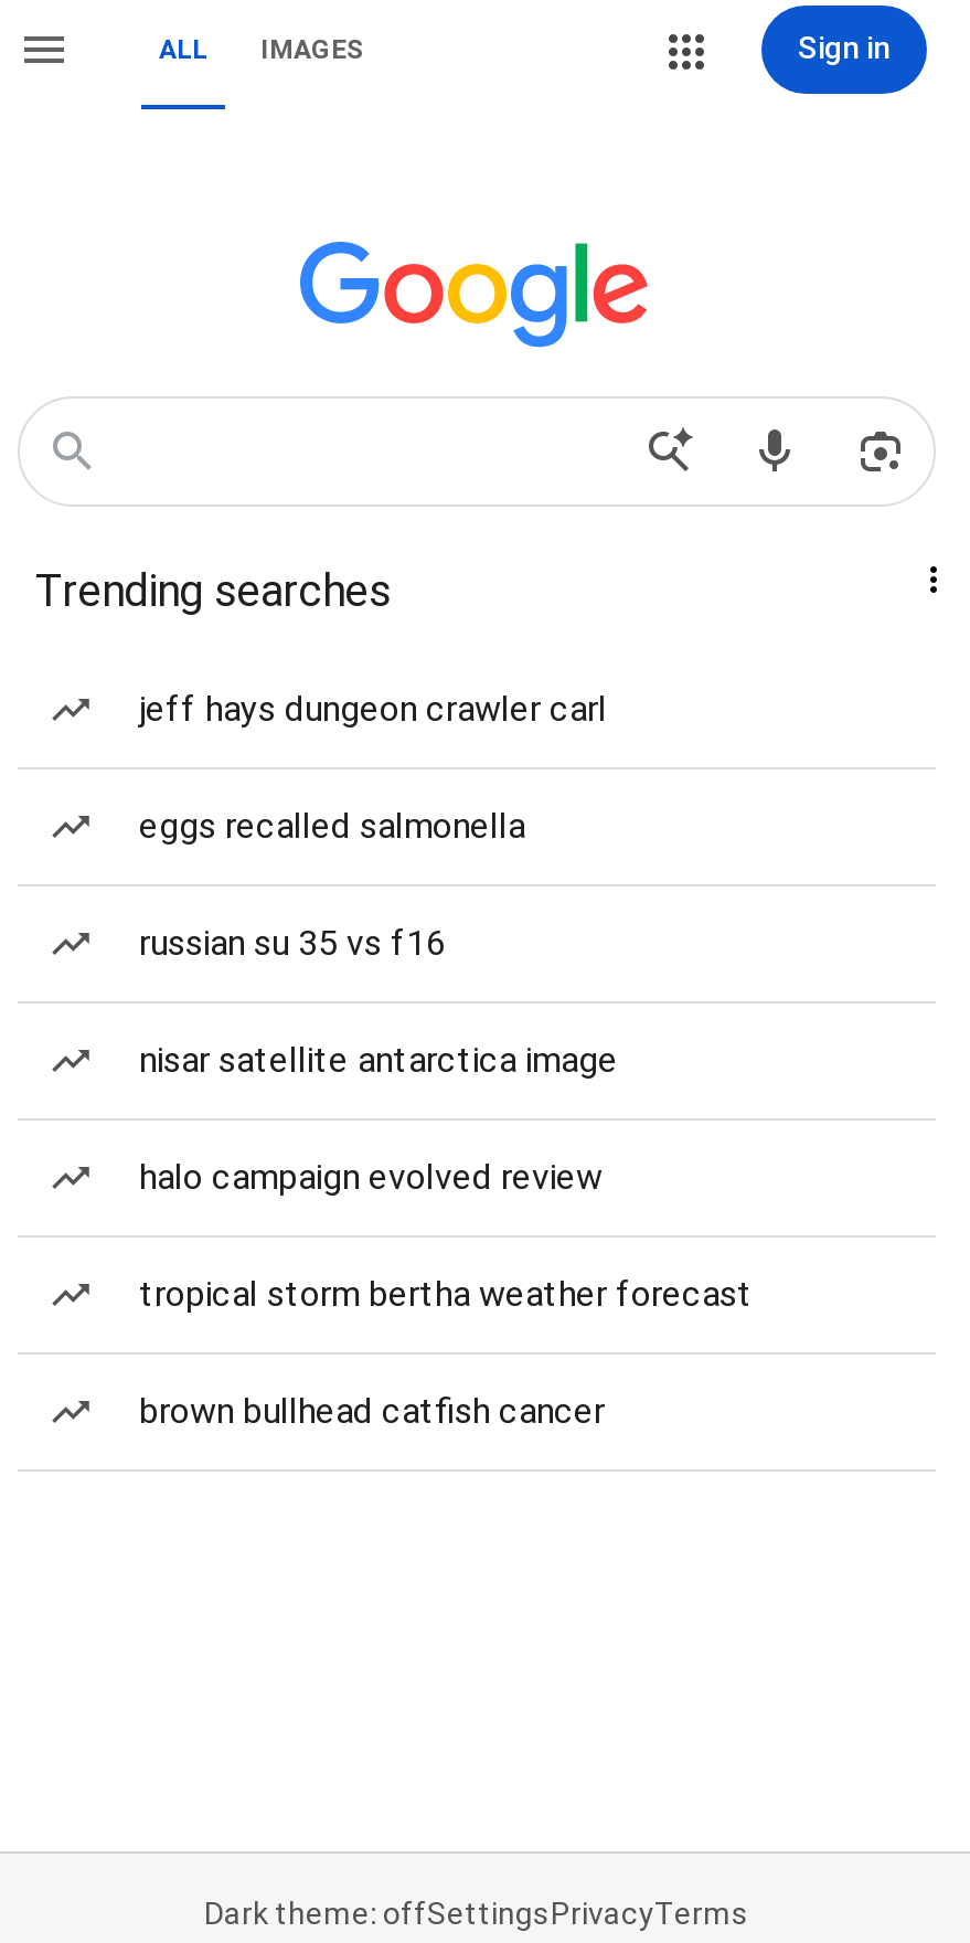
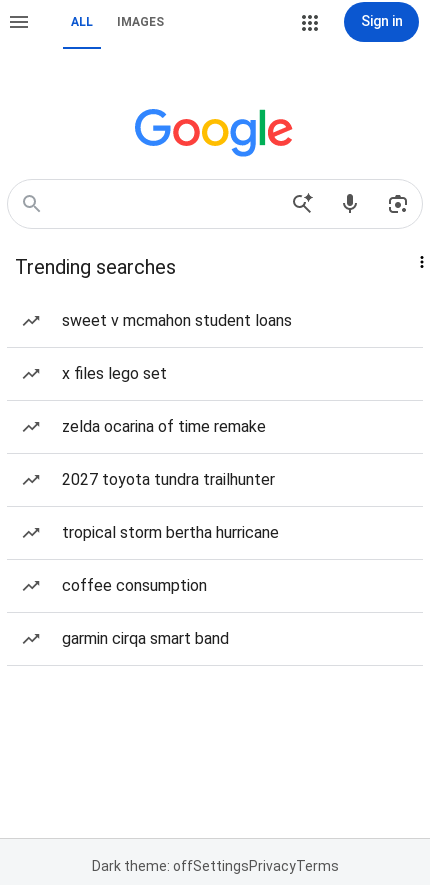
- jeff hays dungeon crawler carl
+ sweet v mcmahon student loans

- eggs recalled salmonella
+ x files lego set

- russian su 35 vs f16
+ zelda ocarina of time remake

- nisar satellite antarctica image
+ 2027 toyota tundra trailhunter

- halo campaign evolved review
+ tropical storm bertha hurricane

- tropical storm bertha weather forecast
+ coffee consumption

- brown bullhead catfish cancer
+ garmin cirqa smart band
